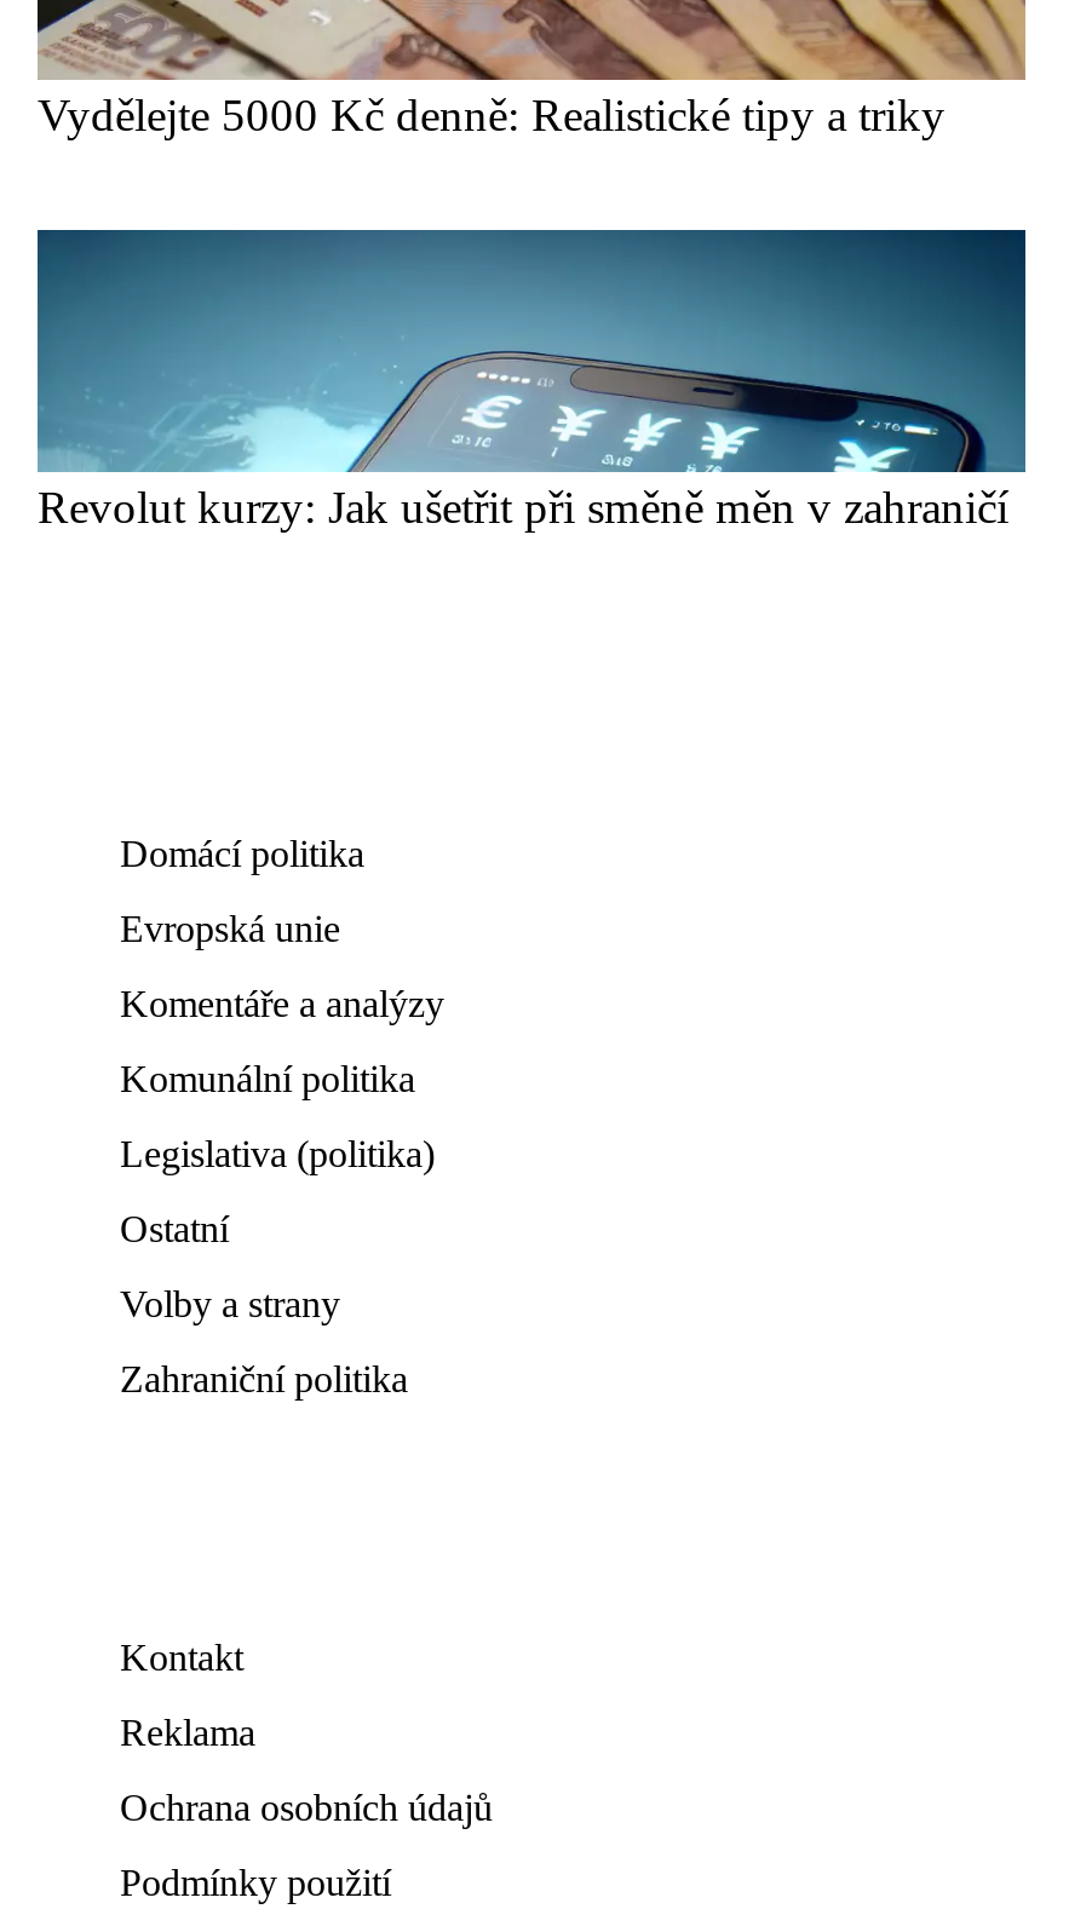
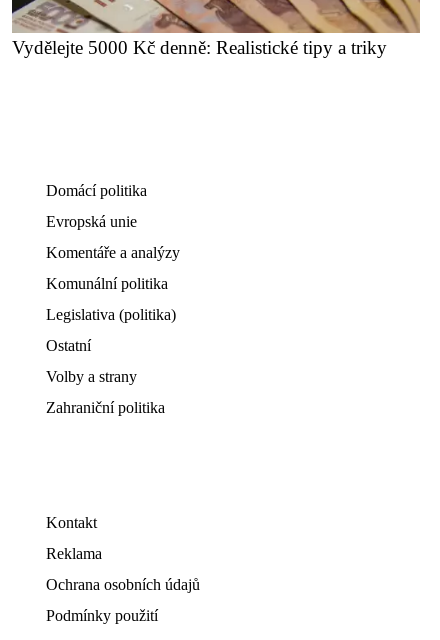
- [image]
- Revolut kurzy: Jak ušetřit při směně měn v zahraničí
